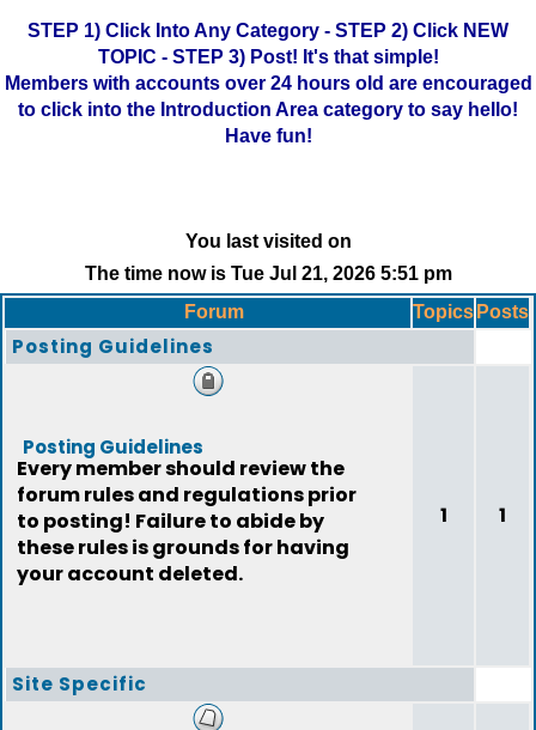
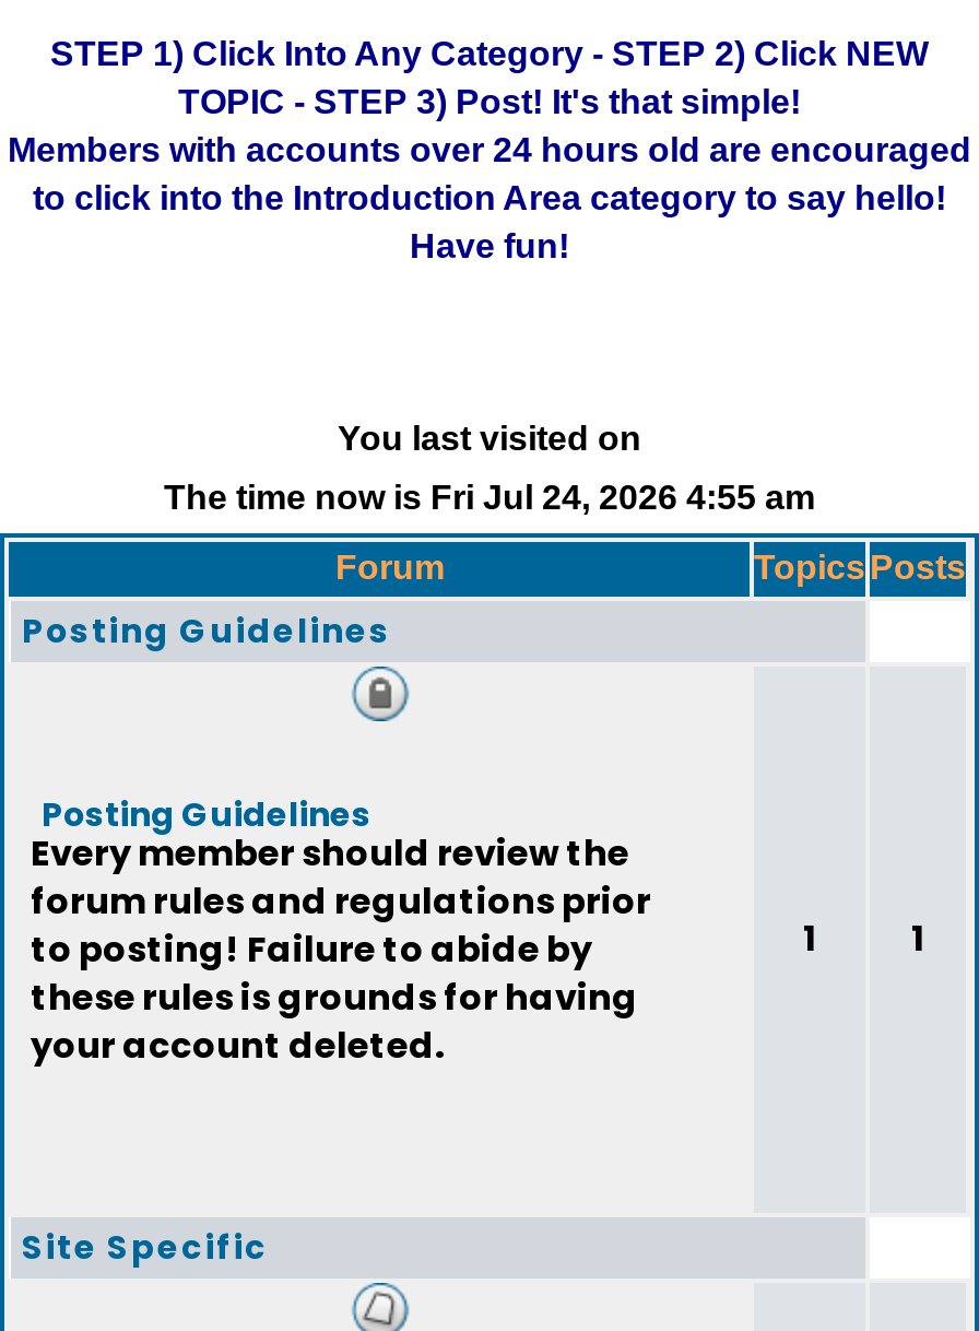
- The time now is Tue Jul 21, 2026 5:51 pm
+ The time now is Fri Jul 24, 2026 4:55 am
